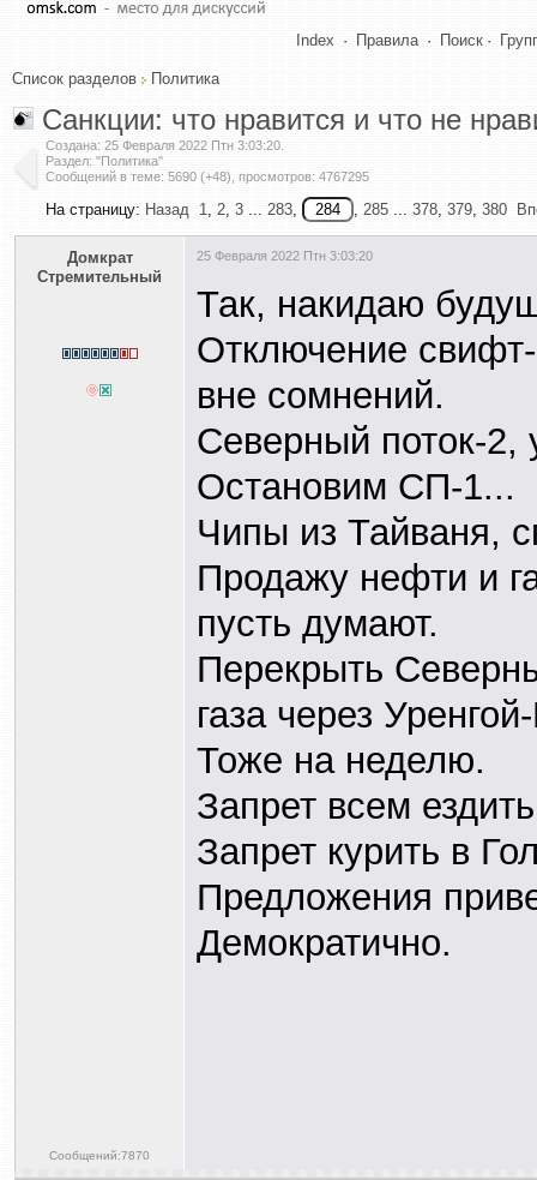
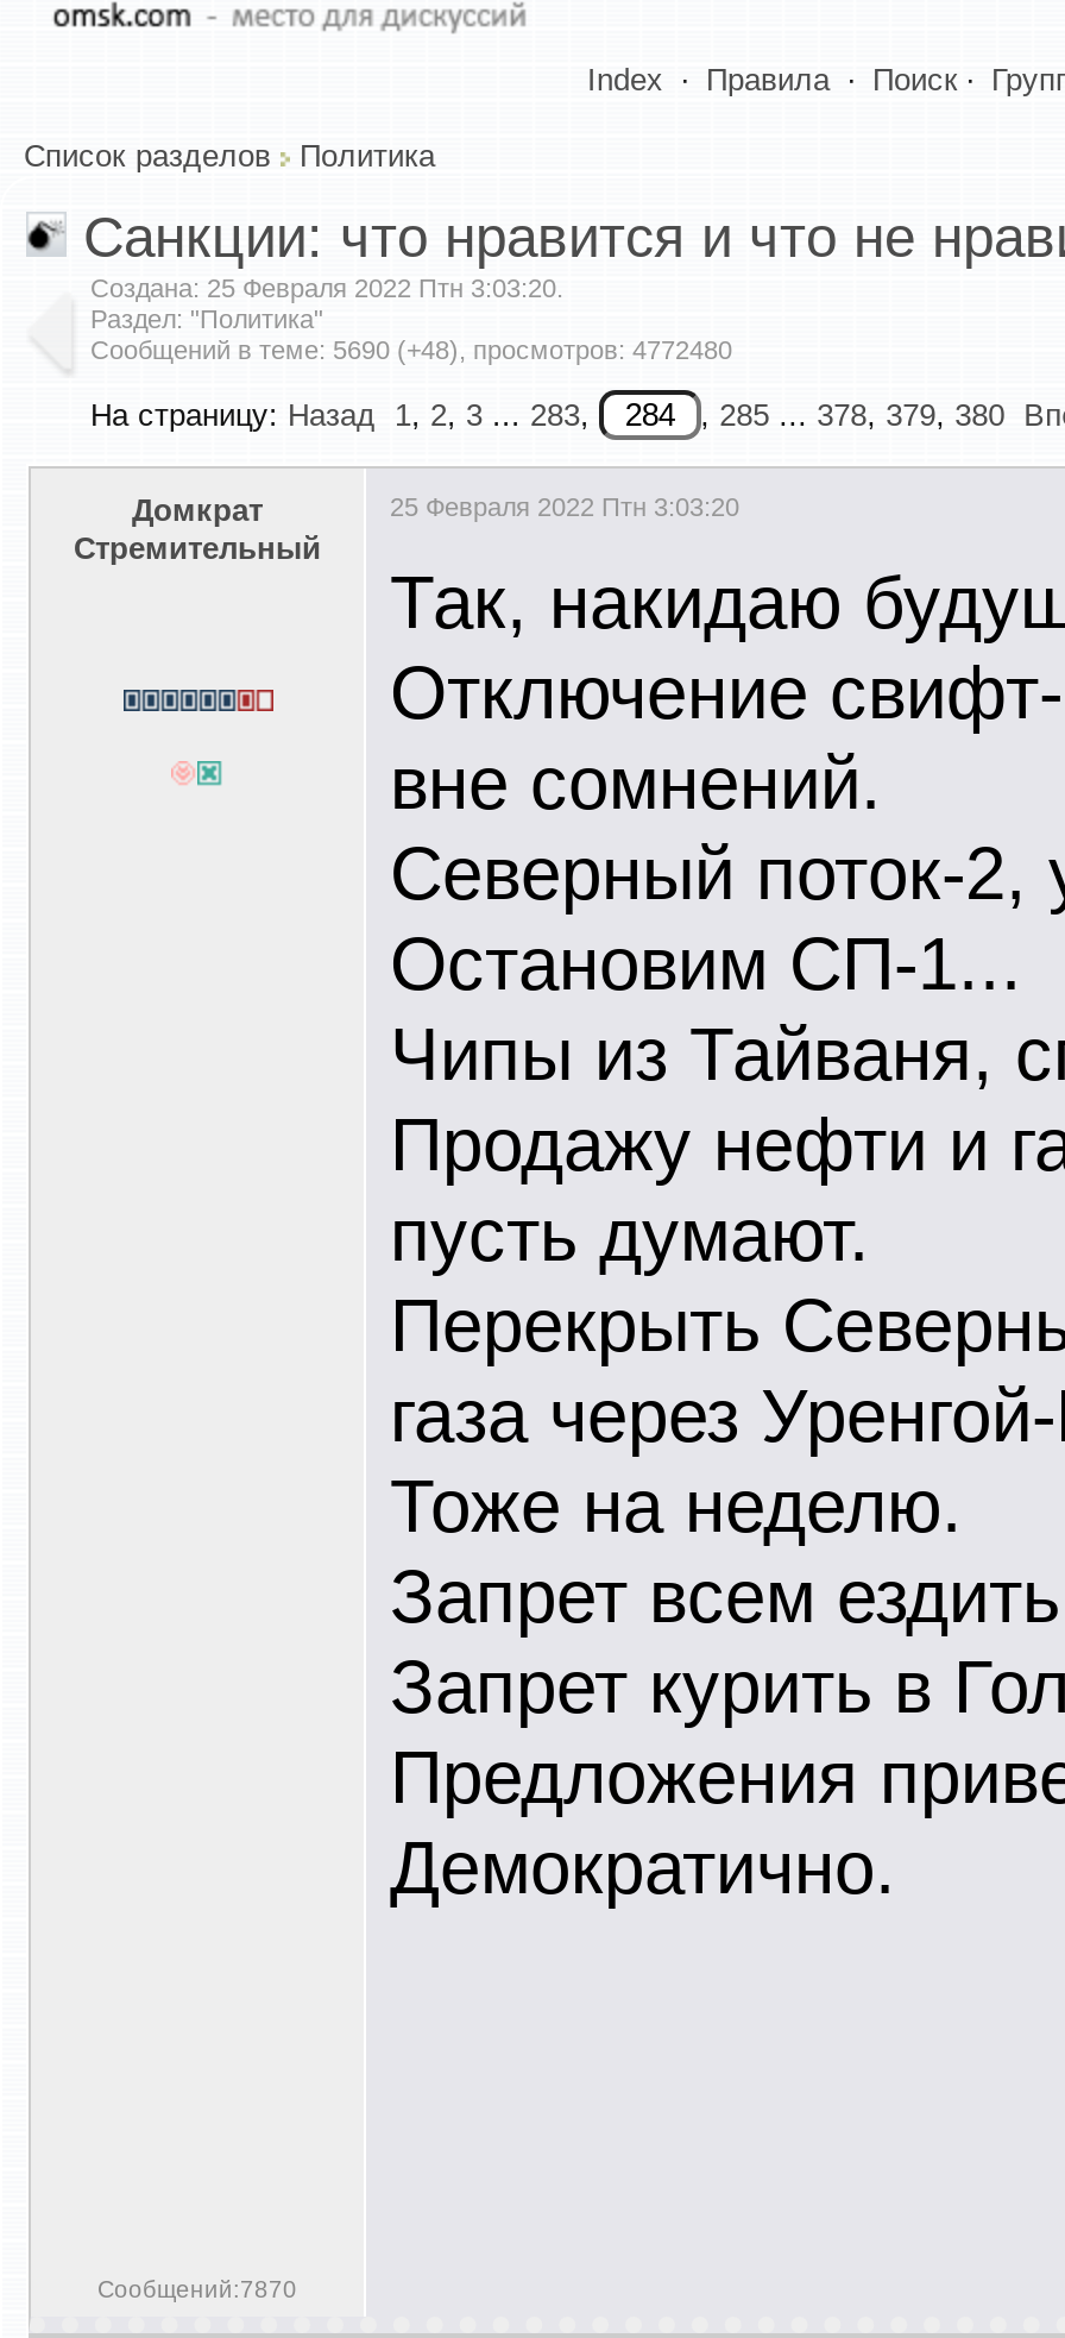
- Сообщений в теме: 5690 (+48), просмотров: 4767295
+ Сообщений в теме: 5690 (+48), просмотров: 4772480
